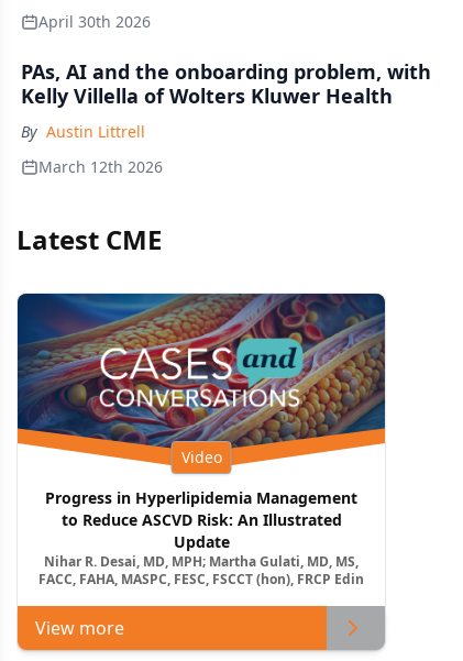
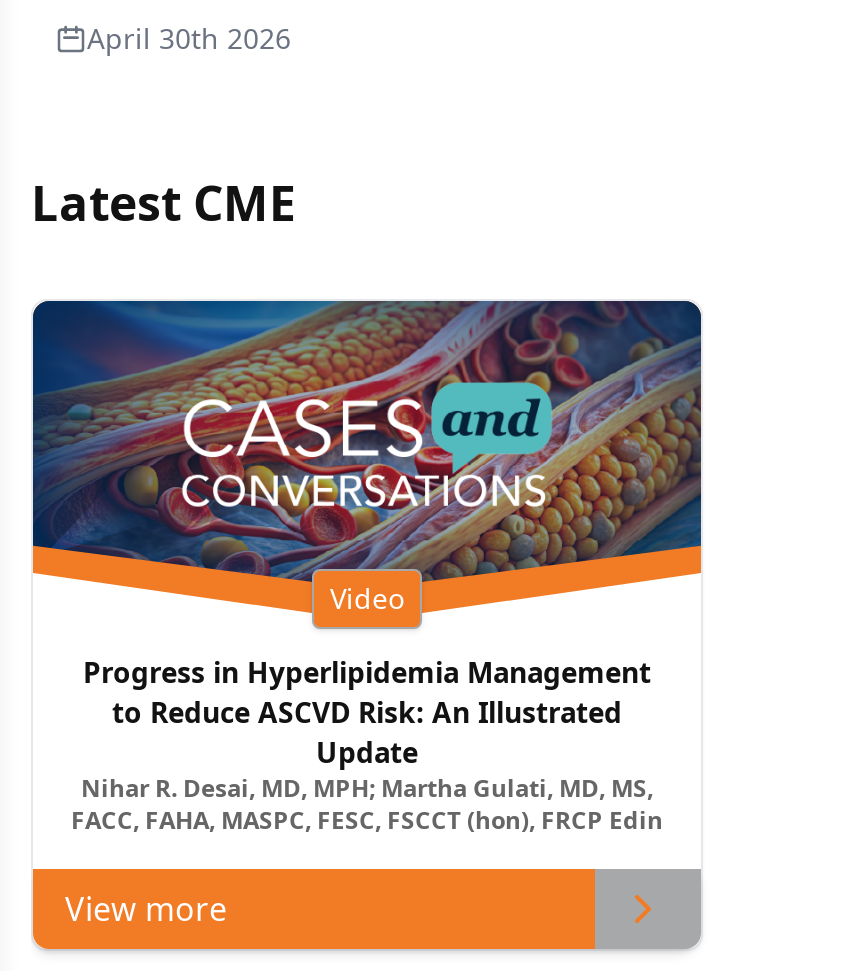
- PAs, AI and the onboarding problem, with
- Kelly Villella of Wolters Kluwer Health
- By Austin Littrell
- March 12th 2026
